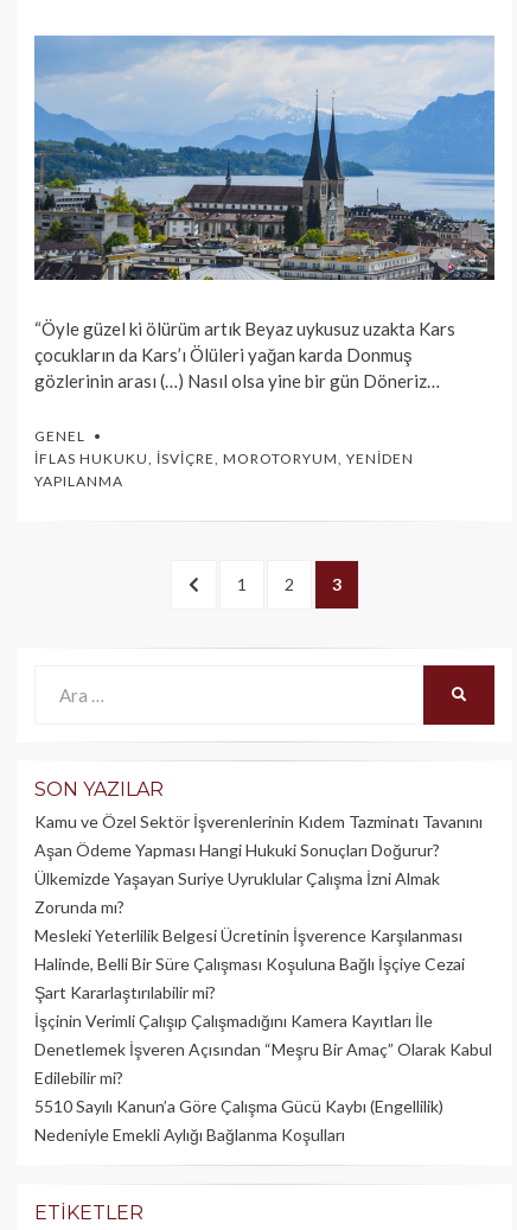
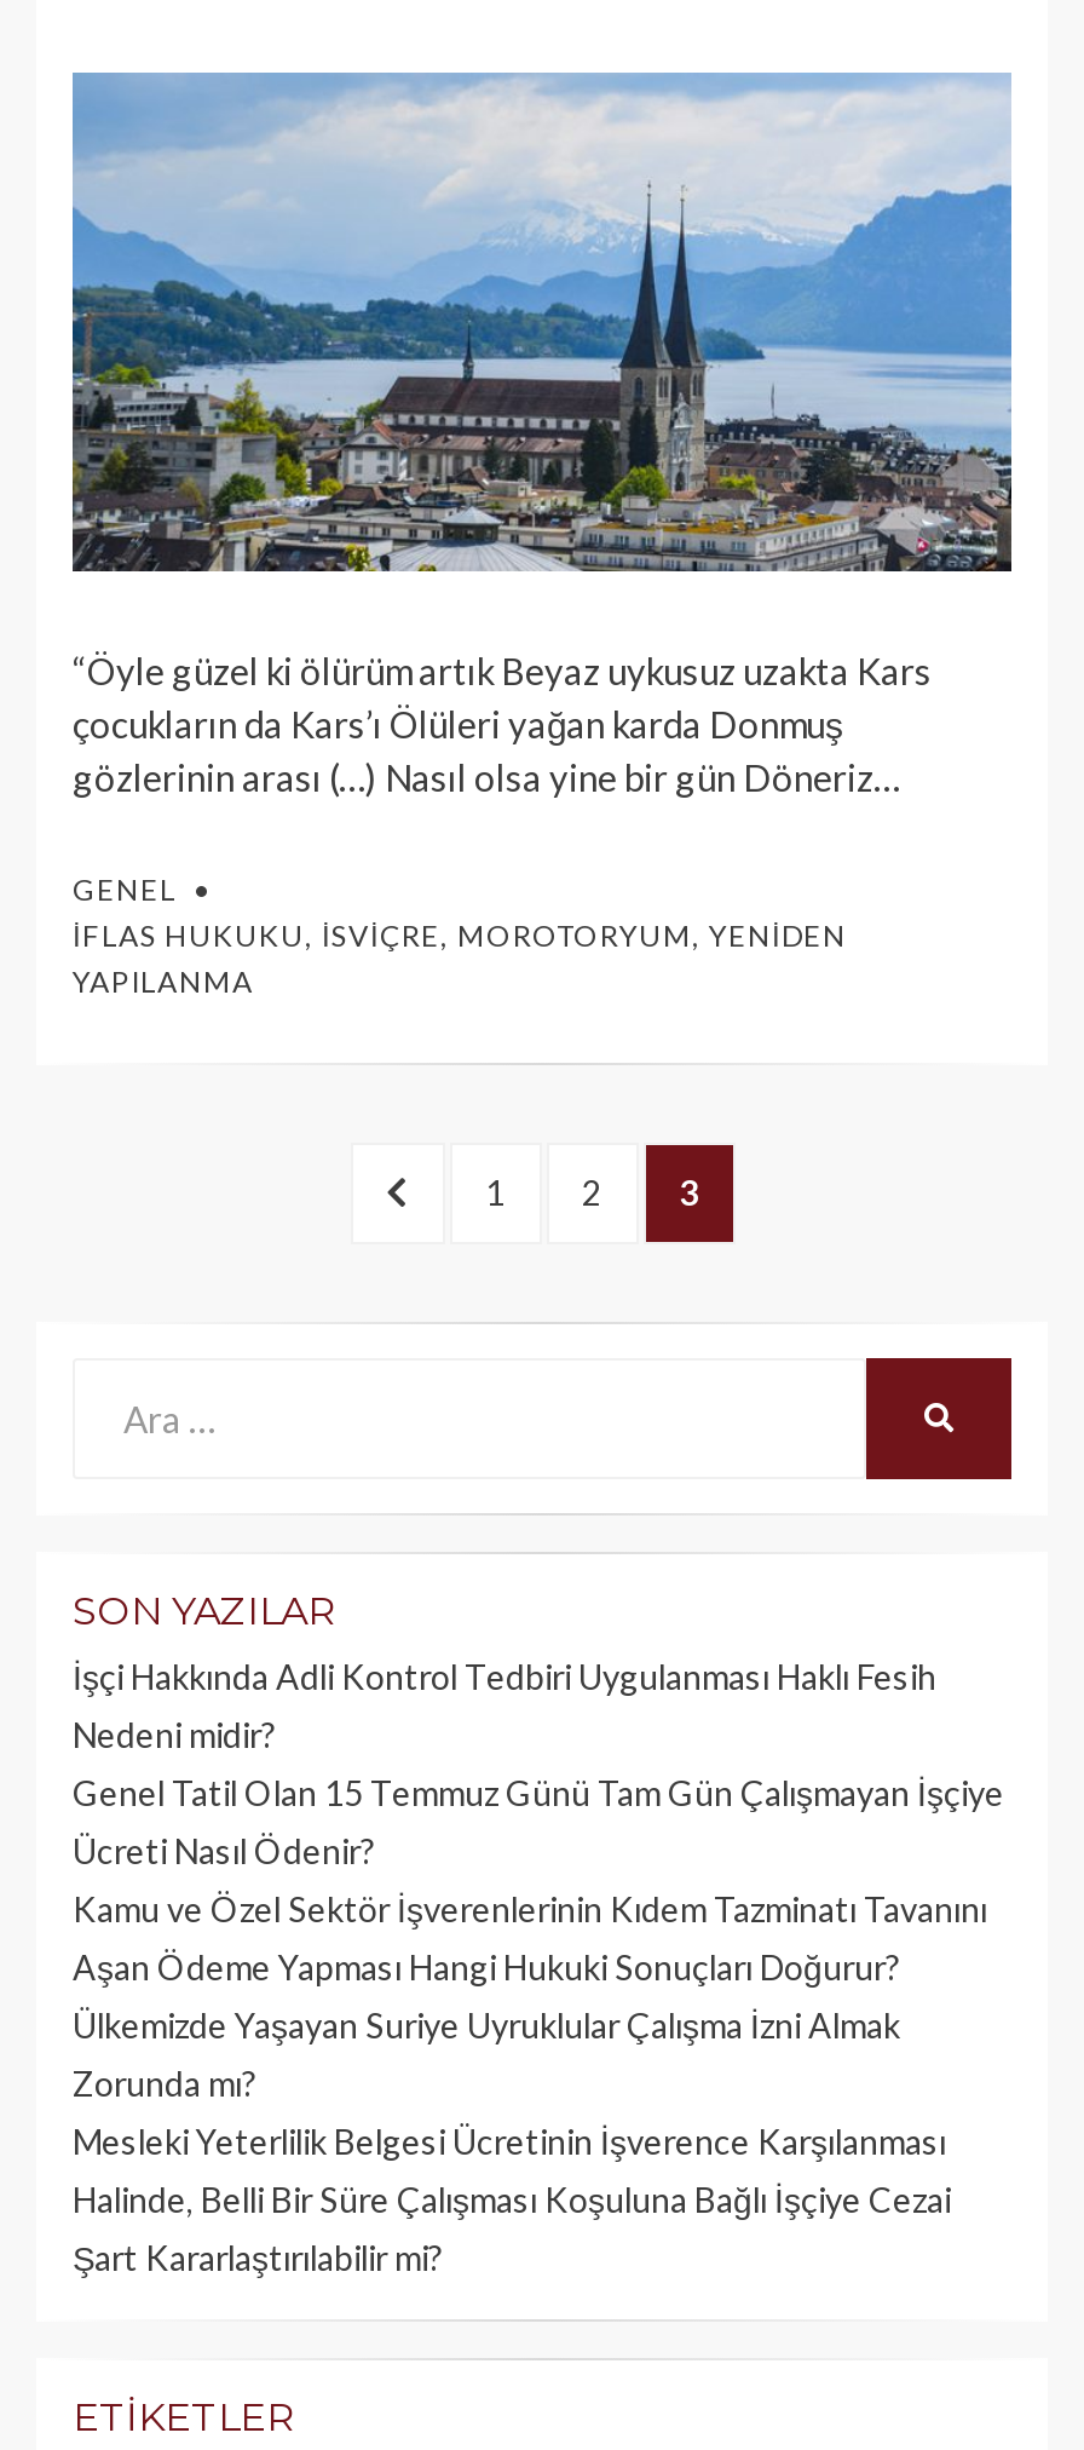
+ İşçi Hakkında Adli Kontrol Tedbiri Uygulanması Haklı Fesih
+ Nedeni midir?
+ Genel Tatil Olan 15 Temmuz Günü Tam Gün Çalışmayan İşçiye
+ Ücreti Nasıl Ödenir?

moved down: Kamu ve Özel Sektör İşverenlerinin Kıdem Tazminatı Tavanını | Aşan Ödeme Yapması Hangi Hukuki Sonuçları Doğurur? | Ülkemizde Yaşayan Suriye Uyruklular Çalışma İzni Almak | Zorunda mı? | Mesleki Yeterlilik Belgesi Ücretinin İşverence Karşılanması | Halinde, Belli Bir Süre Çalışması Koşuluna Bağlı İşçiye Cezai | Şart Kararlaştırılabilir mi?

- İşçinin Verimli Çalışıp Çalışmadığını Kamera Kayıtları İle
- Denetlemek İşveren Açısından “Meşru Bir Amaç” Olarak Kabul
- Edilebilir mi?
- 5510 Sayılı Kanun’a Göre Çalışma Gücü Kaybı (Engellilik)
- Nedeniyle Emekli Aylığı Bağlanma Koşulları
